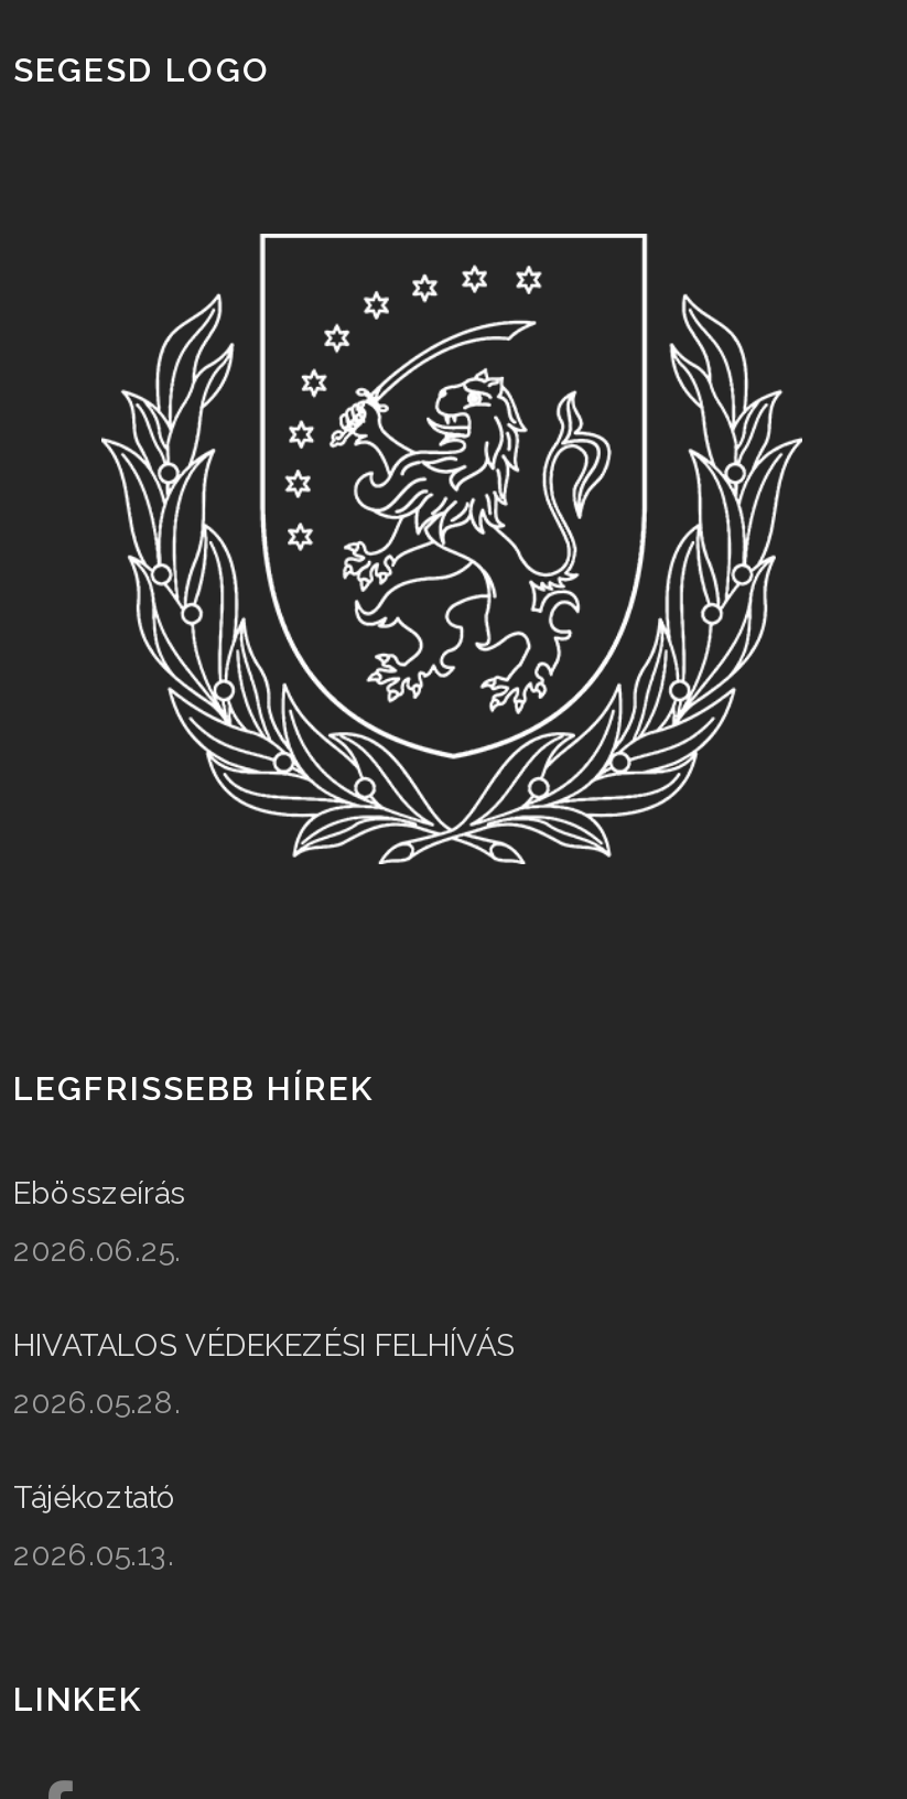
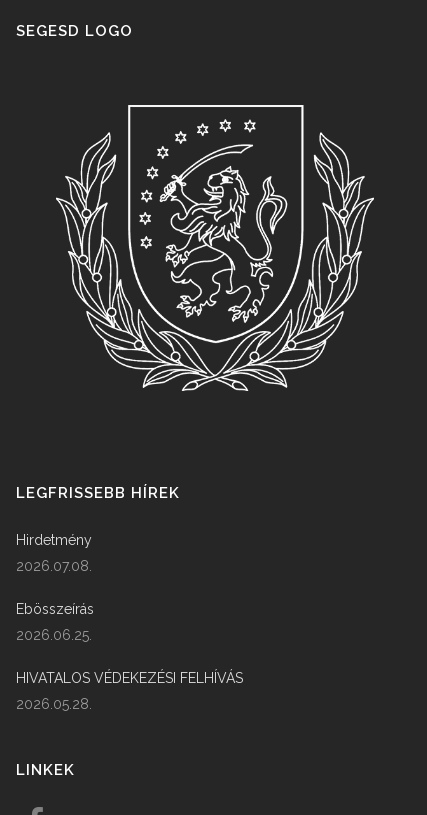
+ Hirdetmény
+ 2026.07.08.

moved down: Ebösszeírás | 2026.06.25. | HIVATALOS VÉDEKEZÉSI FELHÍVÁS | 2026.05.28.

- Tájékoztató
- 2026.05.13.
